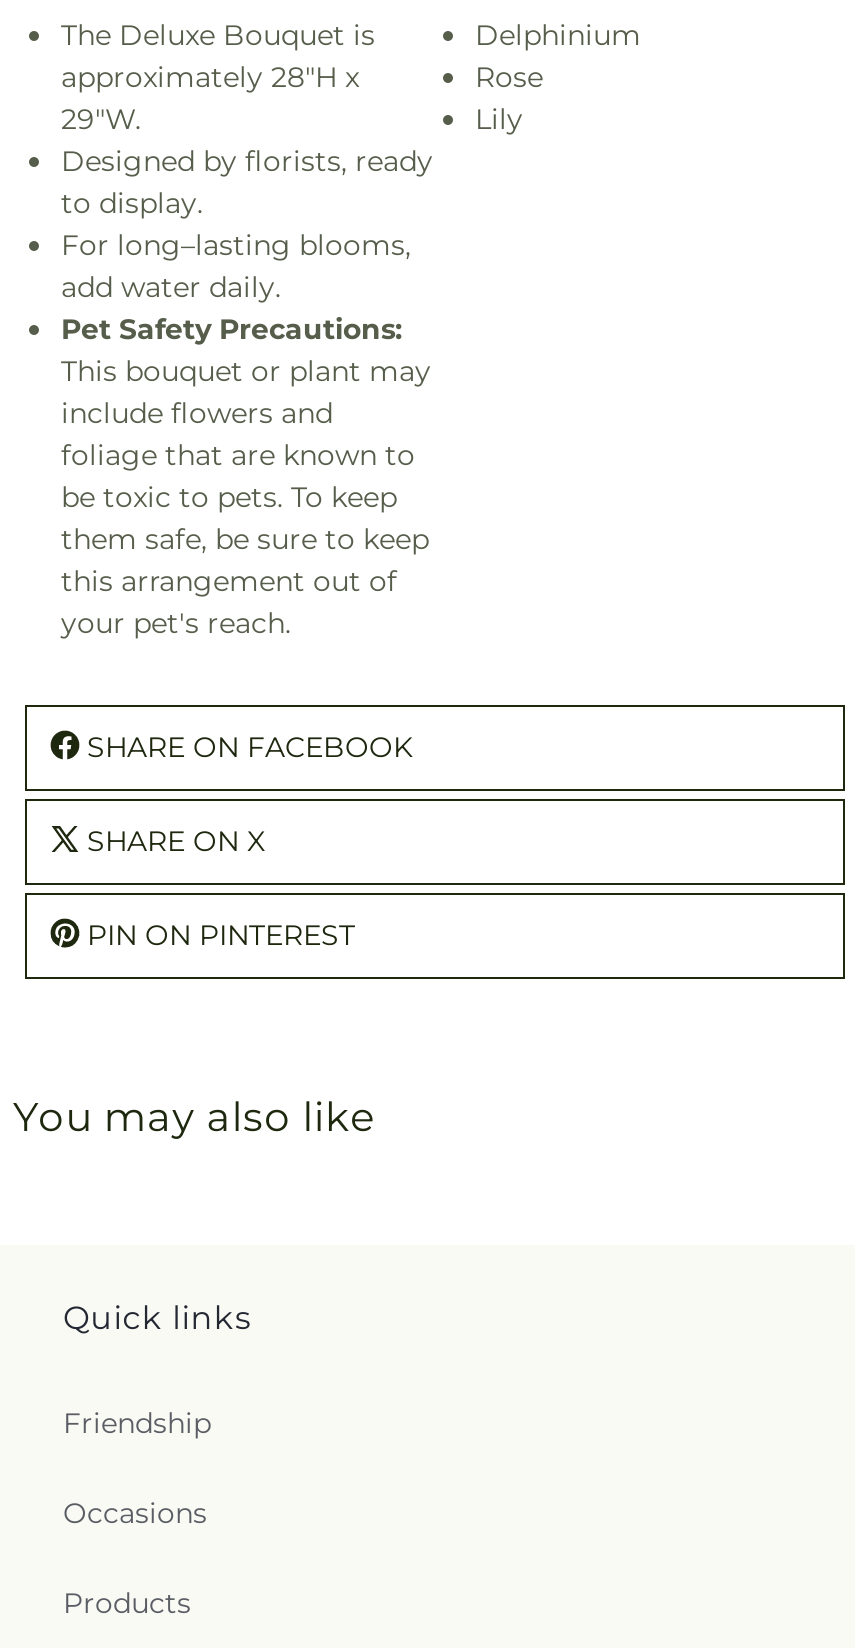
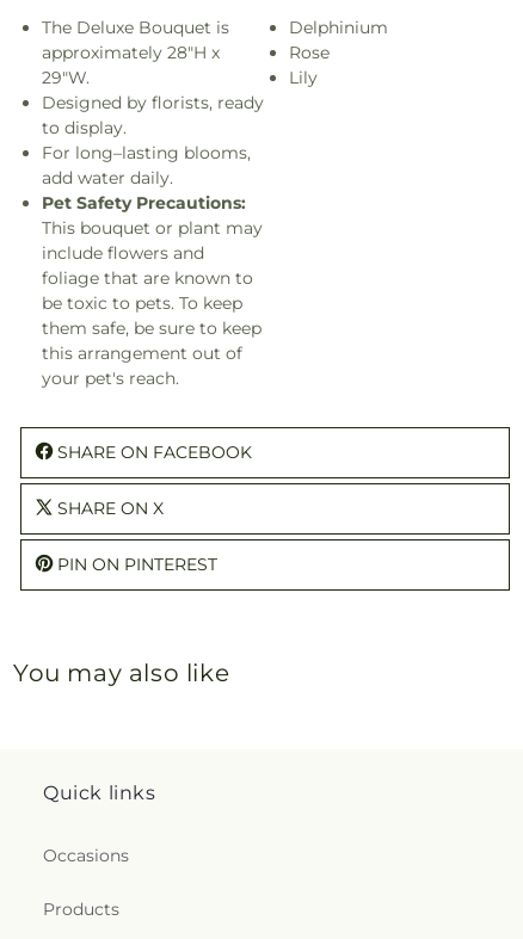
- Friendship
